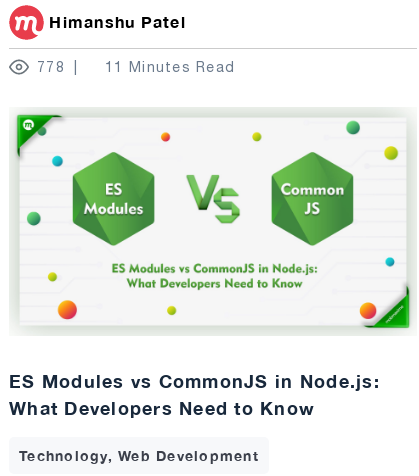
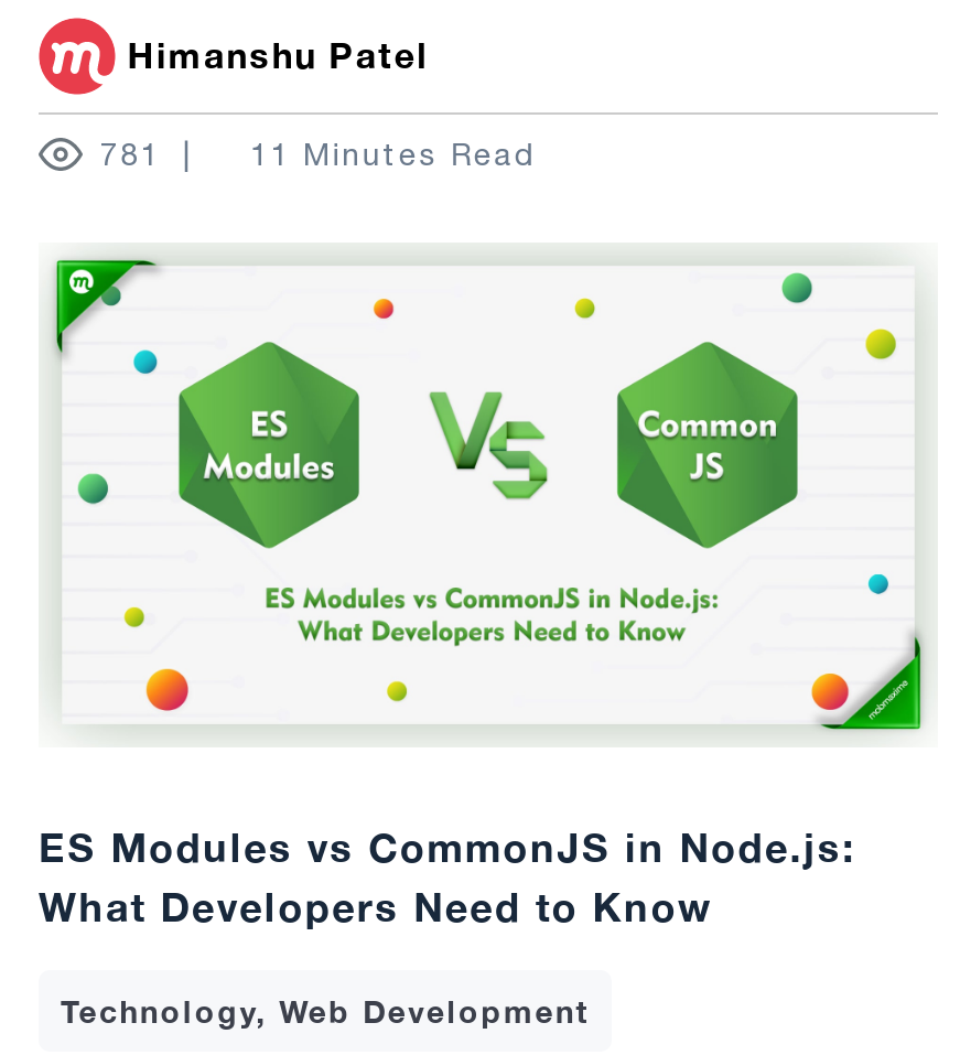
- 778
+ 781
